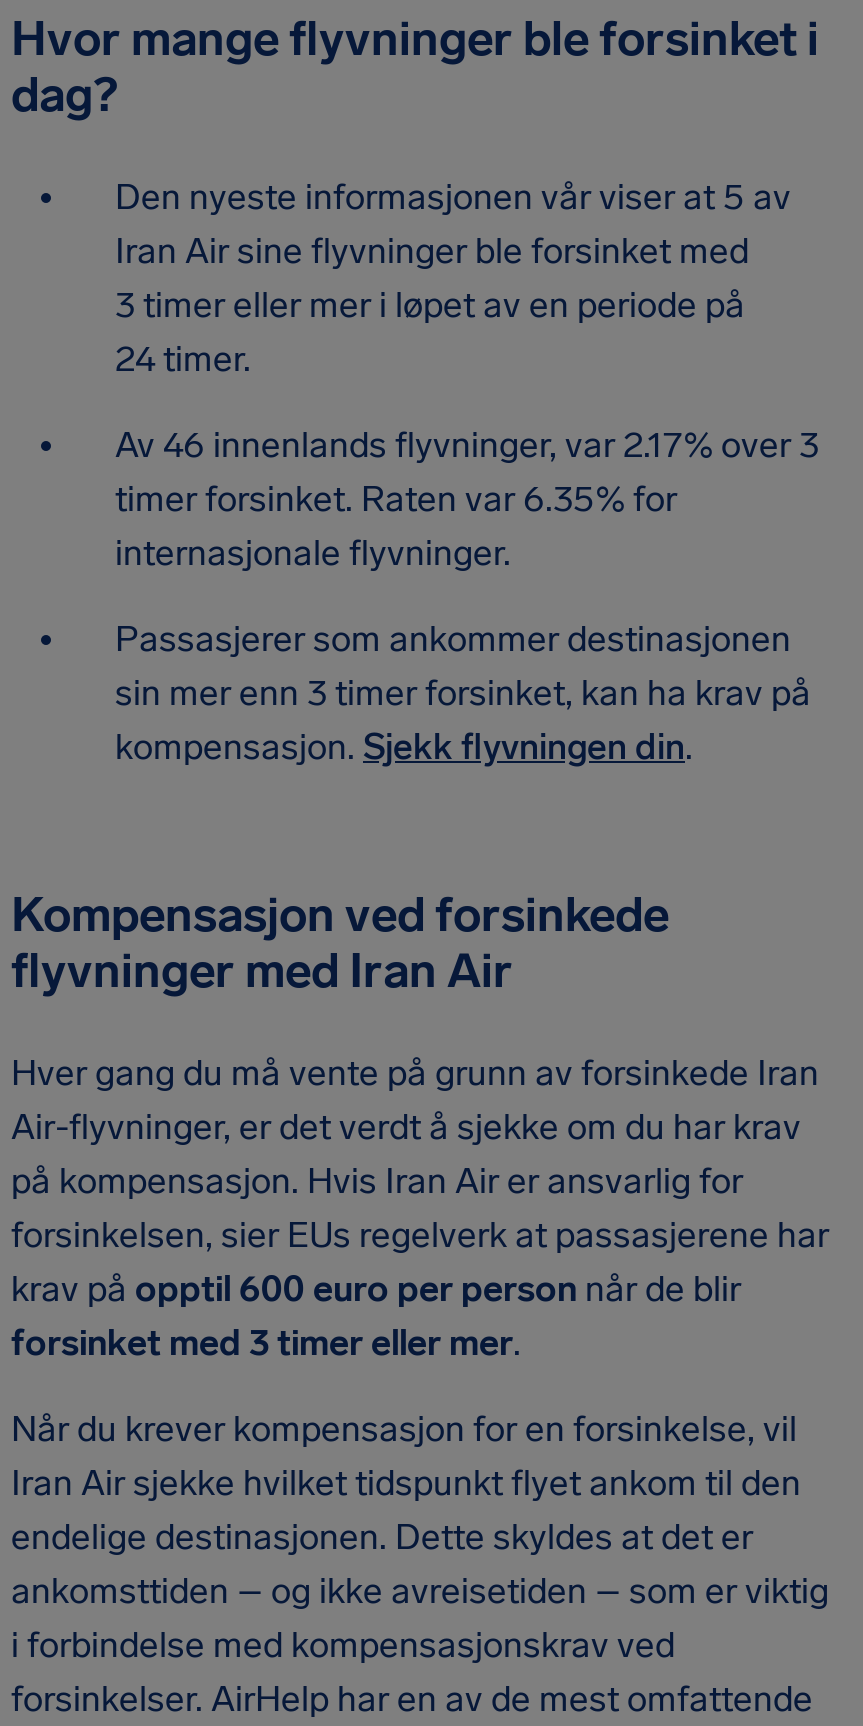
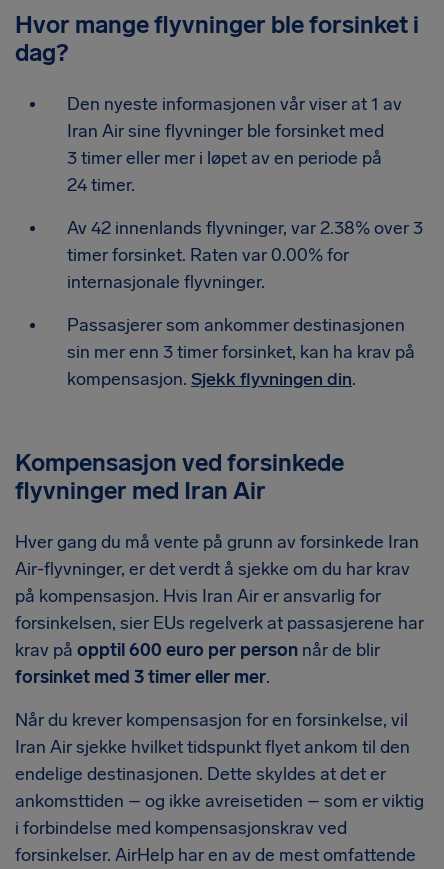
- Den nyeste informasjonen vår viser at 5 av
+ Den nyeste informasjonen vår viser at 1 av

- Av 46 innenlands flyvninger, var 2.17% over 3
+ Av 42 innenlands flyvninger, var 2.38% over 3

- timer forsinket. Raten var 6.35% for
+ timer forsinket. Raten var 0.00% for
